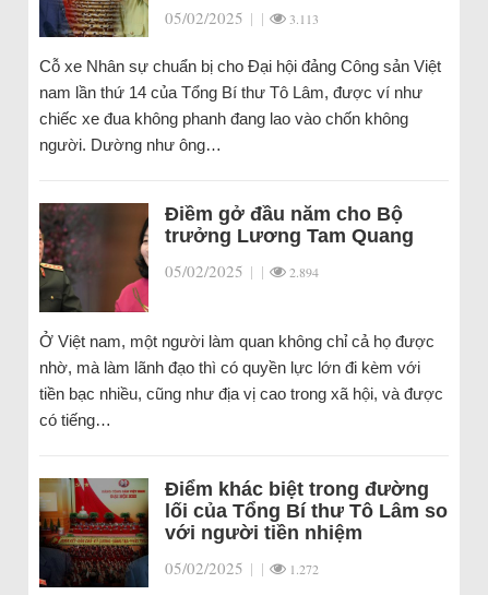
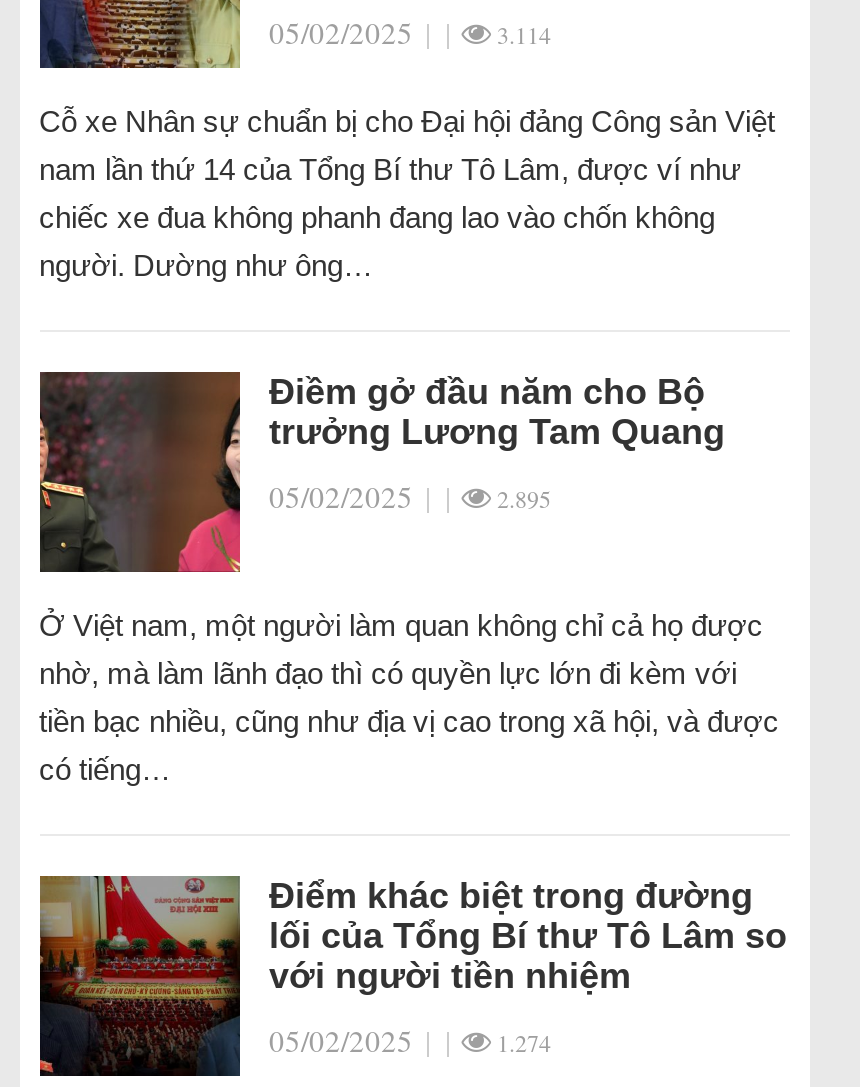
- 3.113
+ 3.114

- 2.894
+ 2.895

- 1.272
+ 1.274
